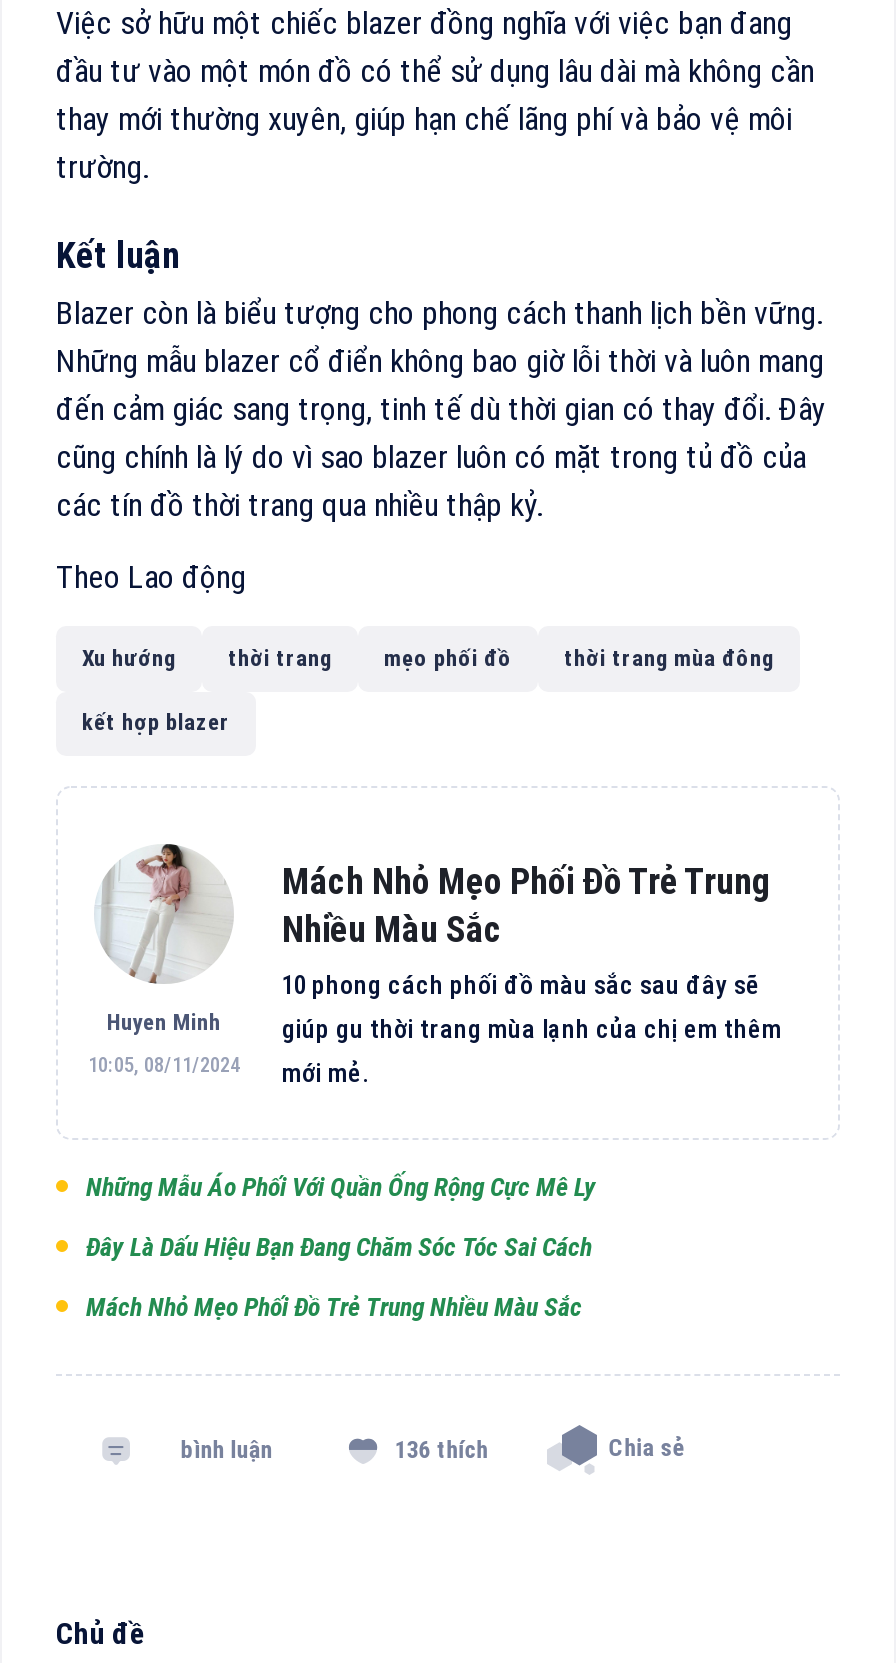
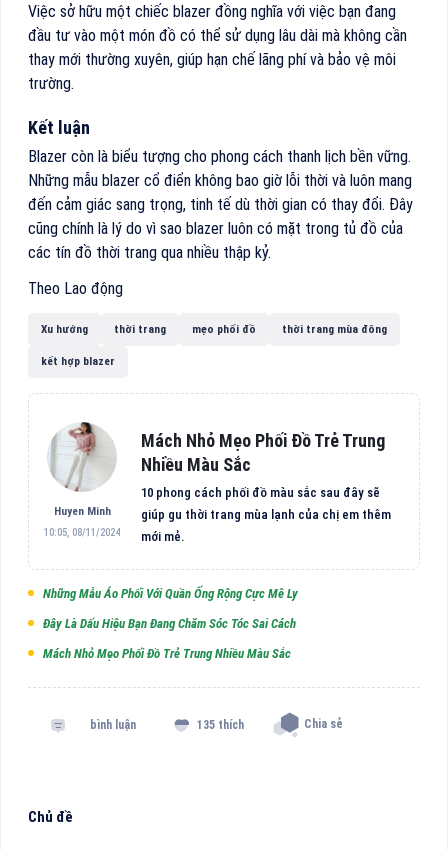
- 136 thích
+ 135 thích
